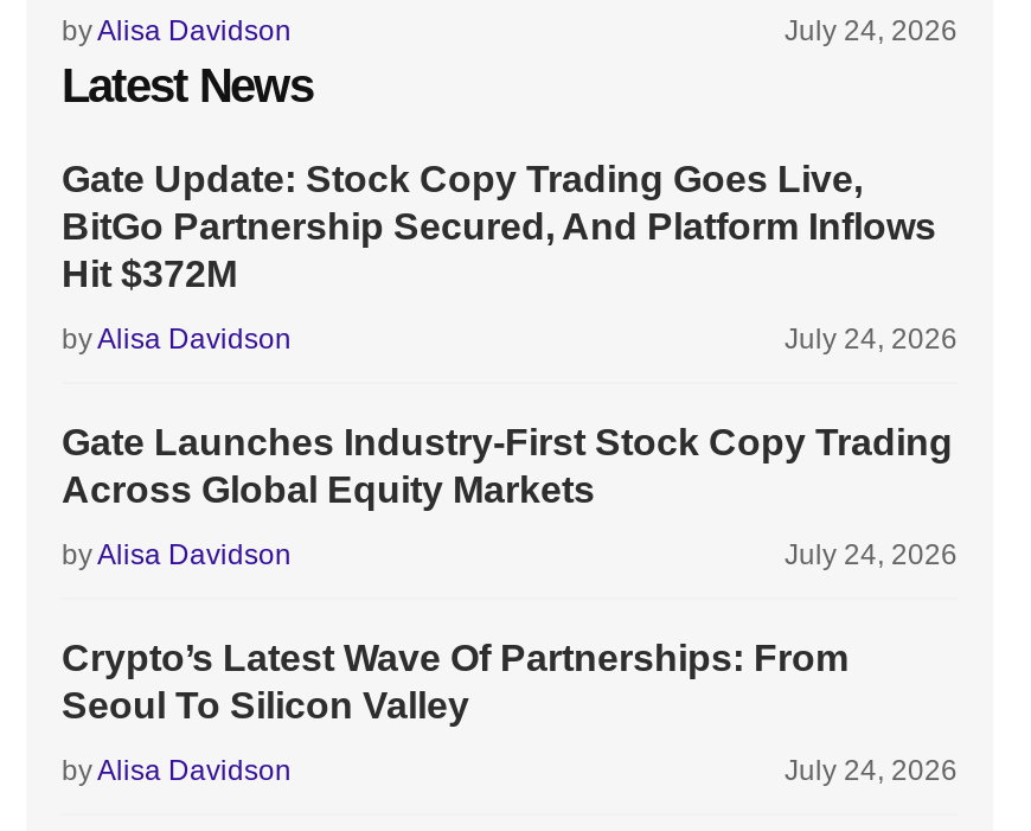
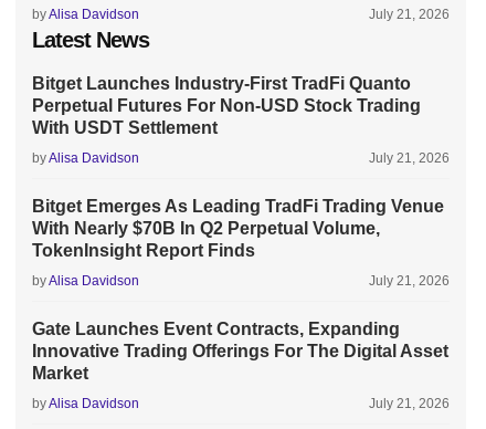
- July 24, 2026
+ July 21, 2026

- Gate Update: Stock Copy Trading Goes Live,
- BitGo Partnership Secured, And Platform Inflows
- Hit $372M
+ Bitget Launches Industry-First TradFi Quanto
+ Perpetual Futures For Non-USD Stock Trading
+ With USDT Settlement

- July 24, 2026
+ July 21, 2026

- Gate Launches Industry-First Stock Copy Trading
- Across Global Equity Markets
+ Bitget Emerges As Leading TradFi Trading Venue
+ With Nearly $70B In Q2 Perpetual Volume,
+ TokenInsight Report Finds

- July 24, 2026
+ July 21, 2026

- Crypto’s Latest Wave Of Partnerships: From
- Seoul To Silicon Valley
+ Gate Launches Event Contracts, Expanding
+ Innovative Trading Offerings For The Digital Asset
+ Market

- July 24, 2026
+ July 21, 2026
